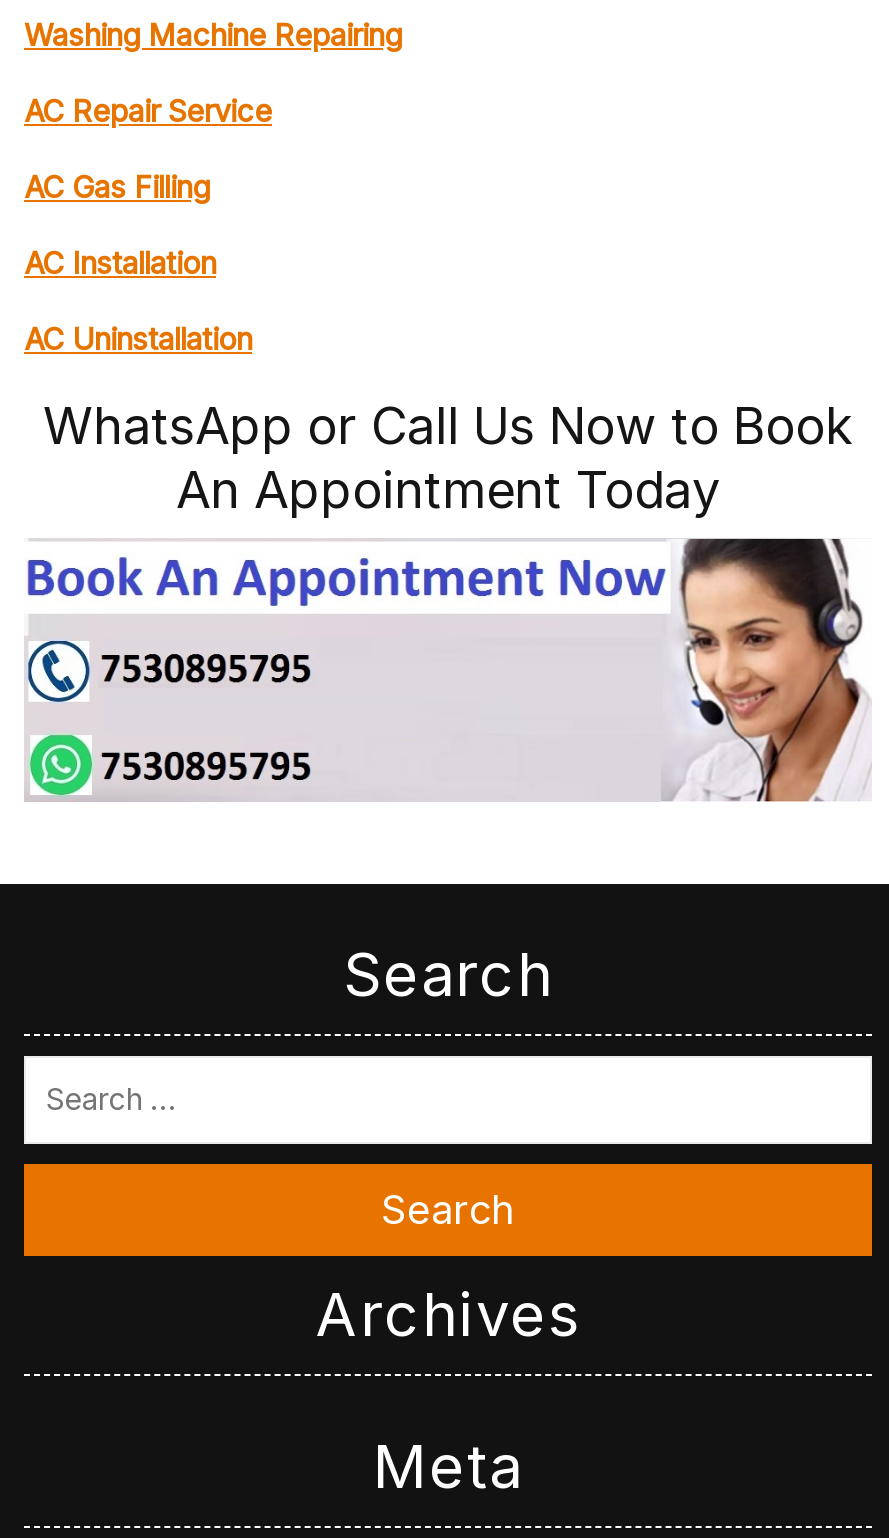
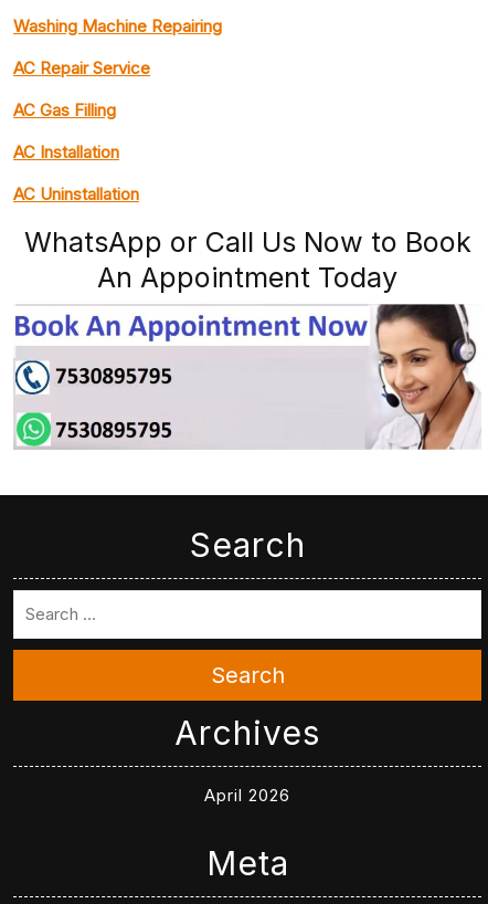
+ April 2026
